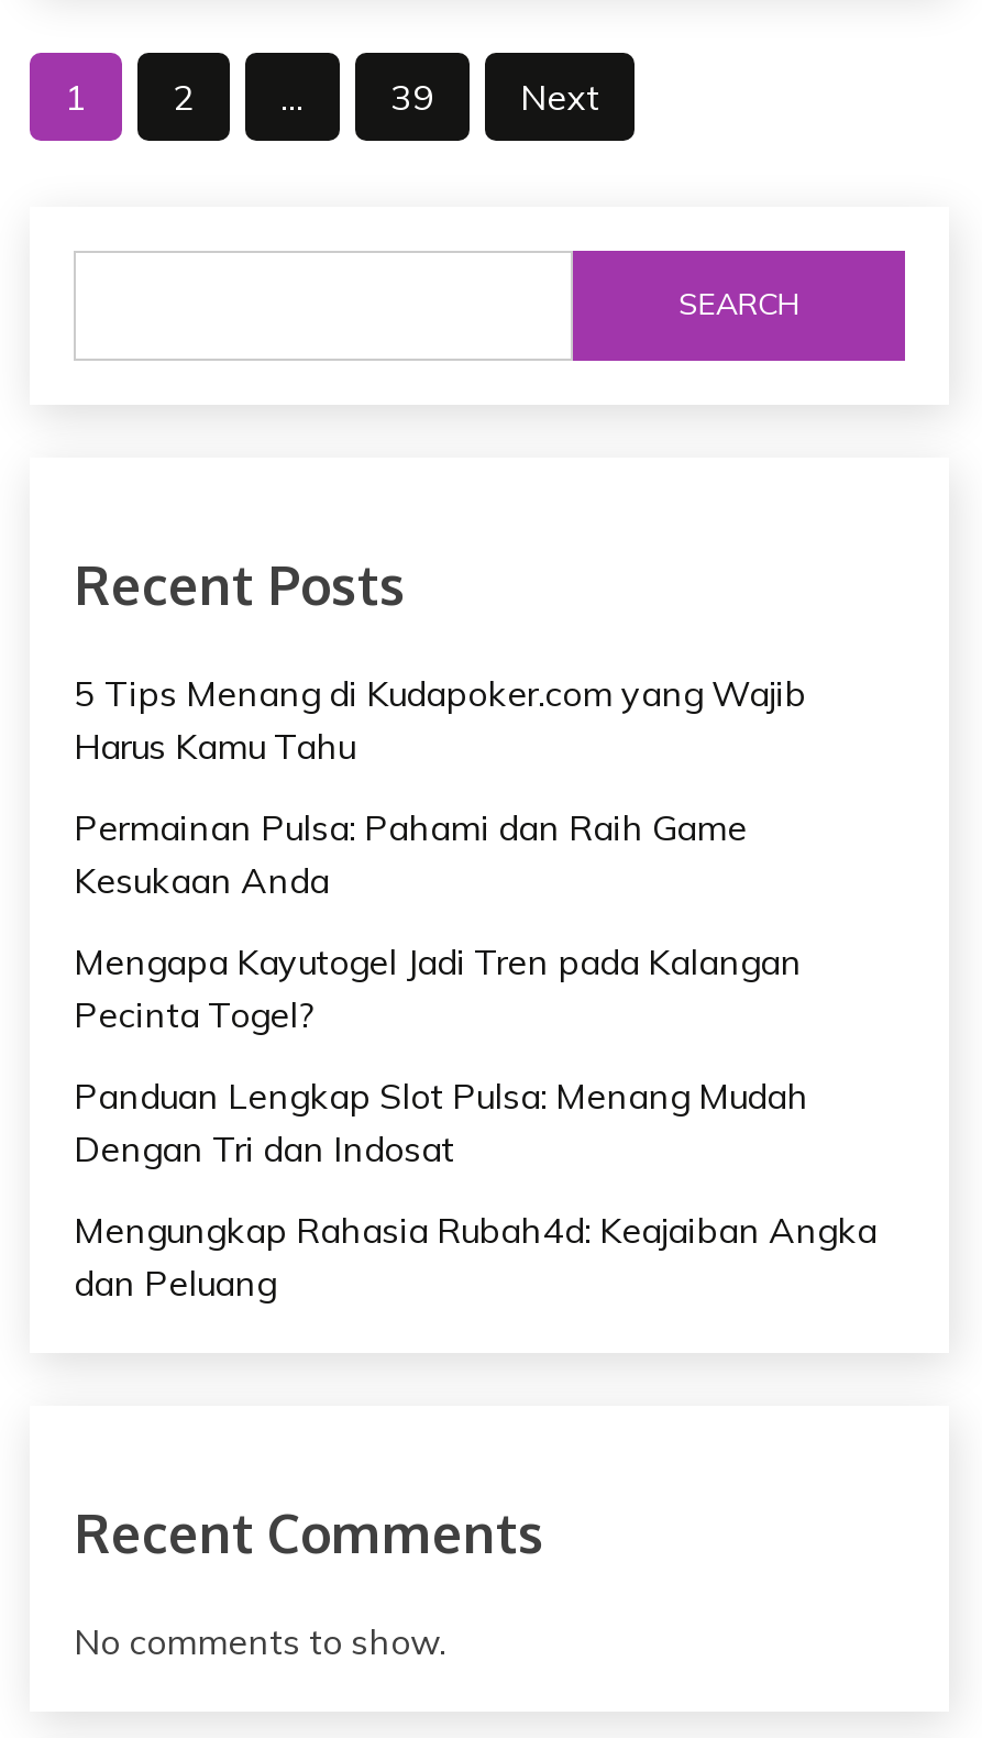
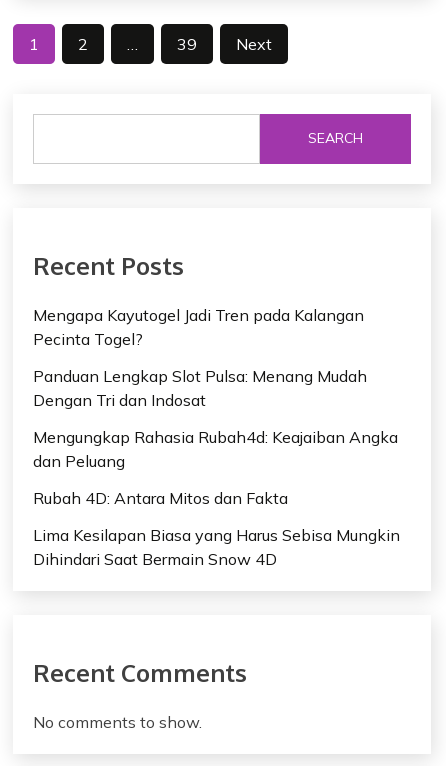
- 5 Tips Menang di Kudapoker.com yang Wajib
- Harus Kamu Tahu
- Permainan Pulsa: Pahami dan Raih Game
- Kesukaan Anda

moved up: Mengapa Kayutogel Jadi Tren pada Kalangan | Pecinta Togel? | Panduan Lengkap Slot Pulsa: Menang Mudah | Dengan Tri dan Indosat | Mengungkap Rahasia Rubah4d: Keajaiban Angka | dan Peluang

+ Rubah 4D: Antara Mitos dan Fakta
+ Lima Kesilapan Biasa yang Harus Sebisa Mungkin
+ Dihindari Saat Bermain Snow 4D
